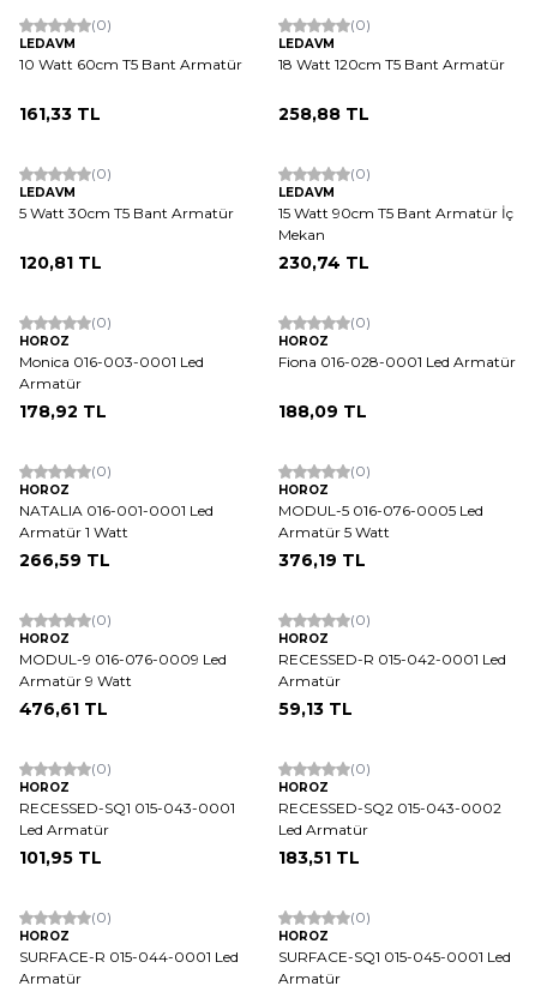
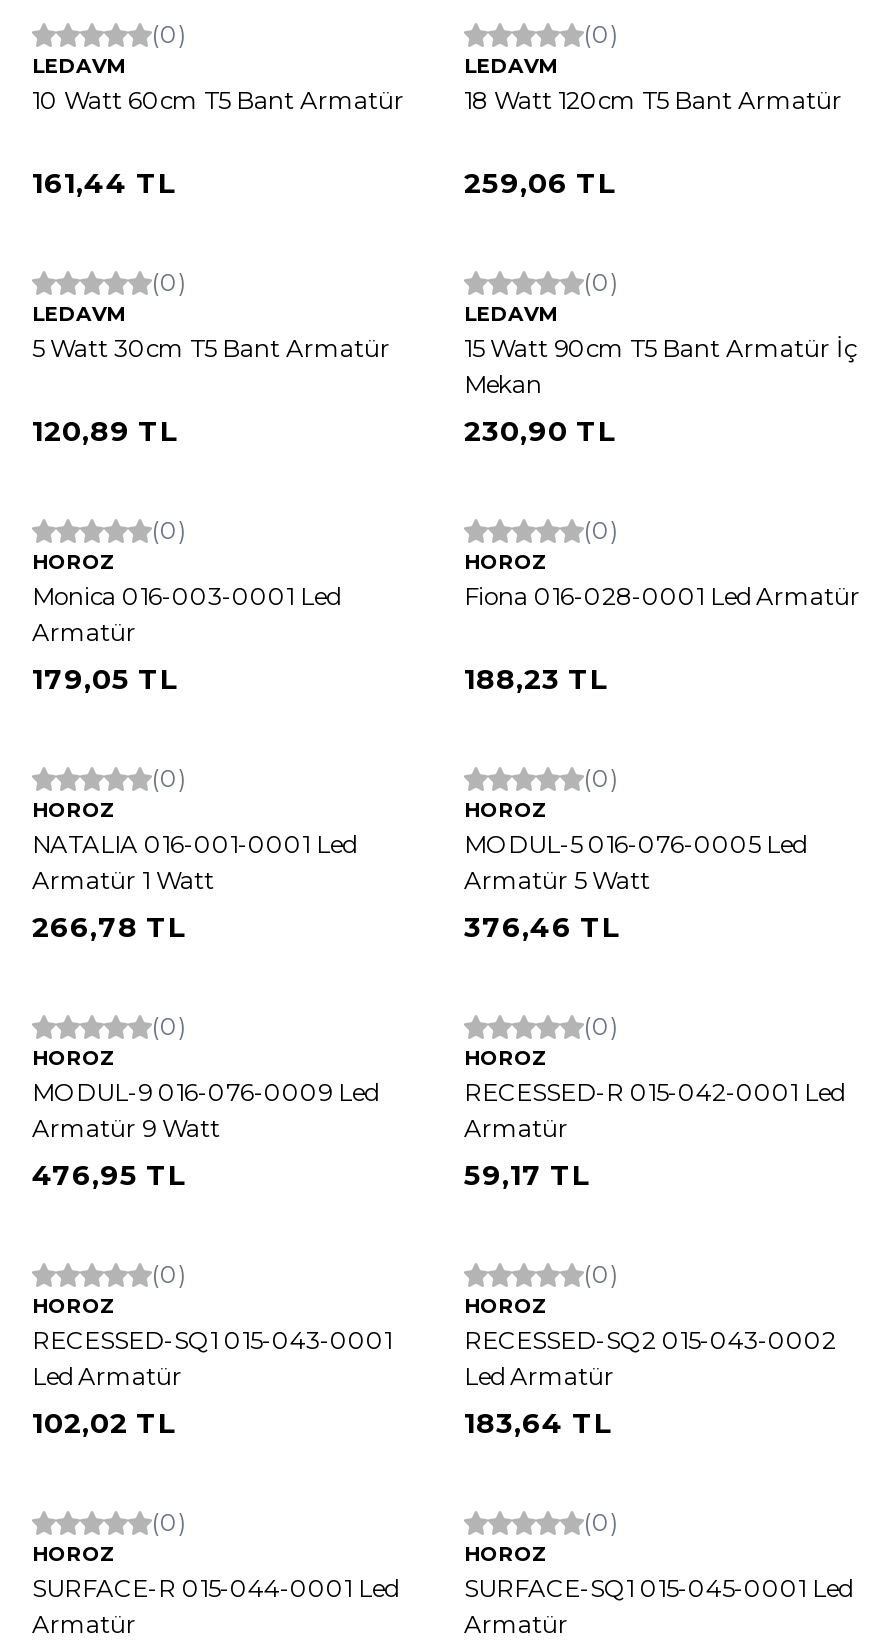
- 161,33 TL
+ 161,44 TL

- 258,88 TL
+ 259,06 TL

- 120,81 TL
+ 120,89 TL

- 230,74 TL
+ 230,90 TL

- 178,92 TL
+ 179,05 TL

- 188,09 TL
+ 188,23 TL

- 266,59 TL
+ 266,78 TL

- 376,19 TL
+ 376,46 TL

- 476,61 TL
+ 476,95 TL

- 59,13 TL
+ 59,17 TL

- 101,95 TL
+ 102,02 TL

- 183,51 TL
+ 183,64 TL
